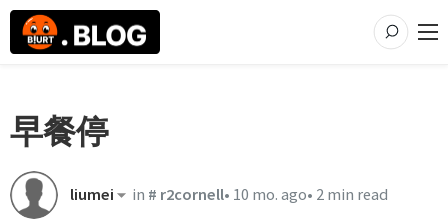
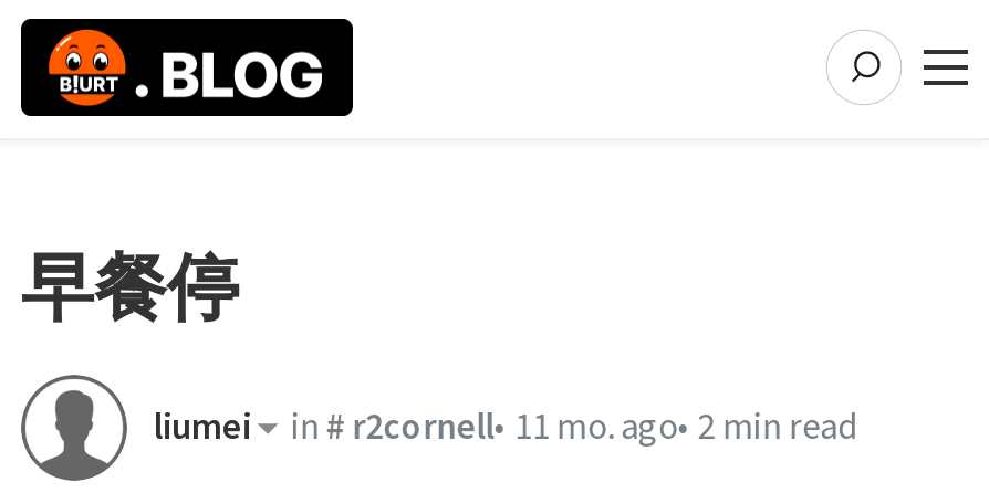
- in #r2cornell • 10 mo. ago • 2 min read
+ in #r2cornell • 11 mo. ago • 2 min read
